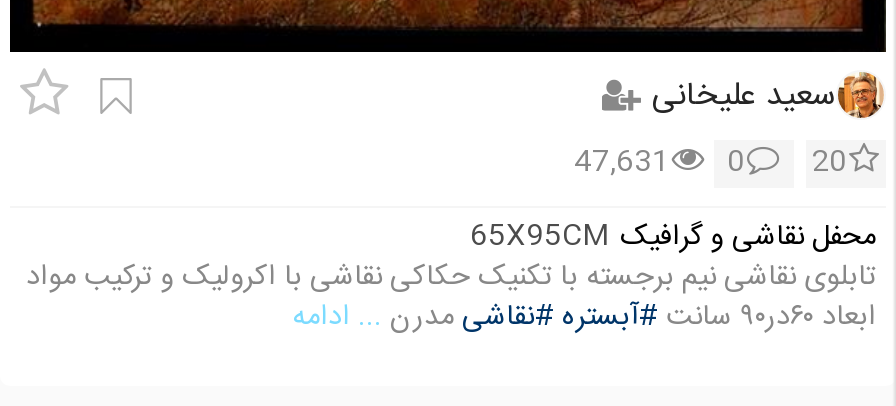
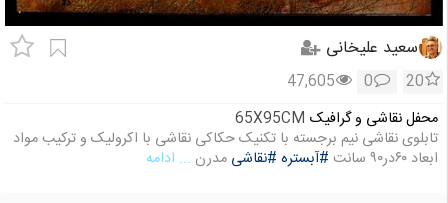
- 47,631 0 20
+ 47,605 0 20
